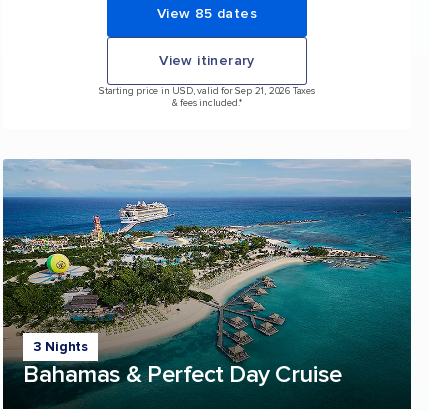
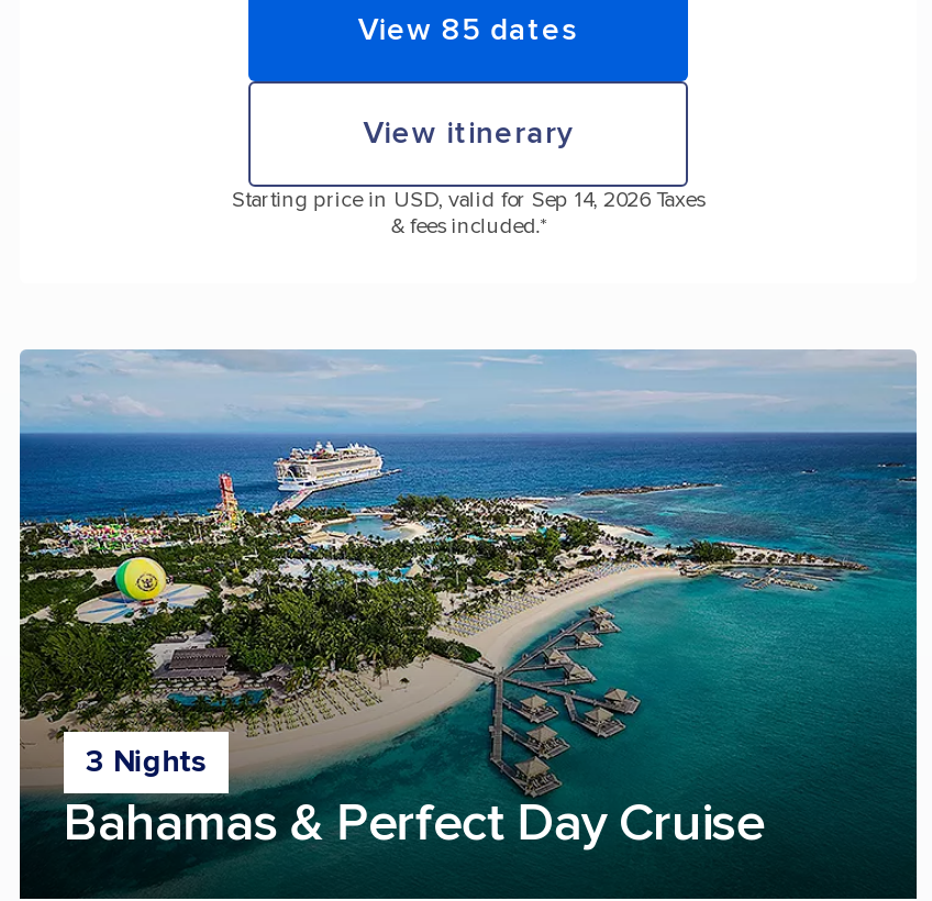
- Starting price in USD, valid for Sep 21, 2026 Taxes
+ Starting price in USD, valid for Sep 14, 2026 Taxes
